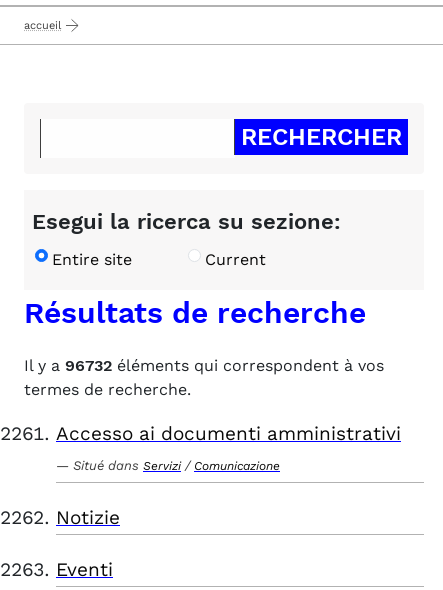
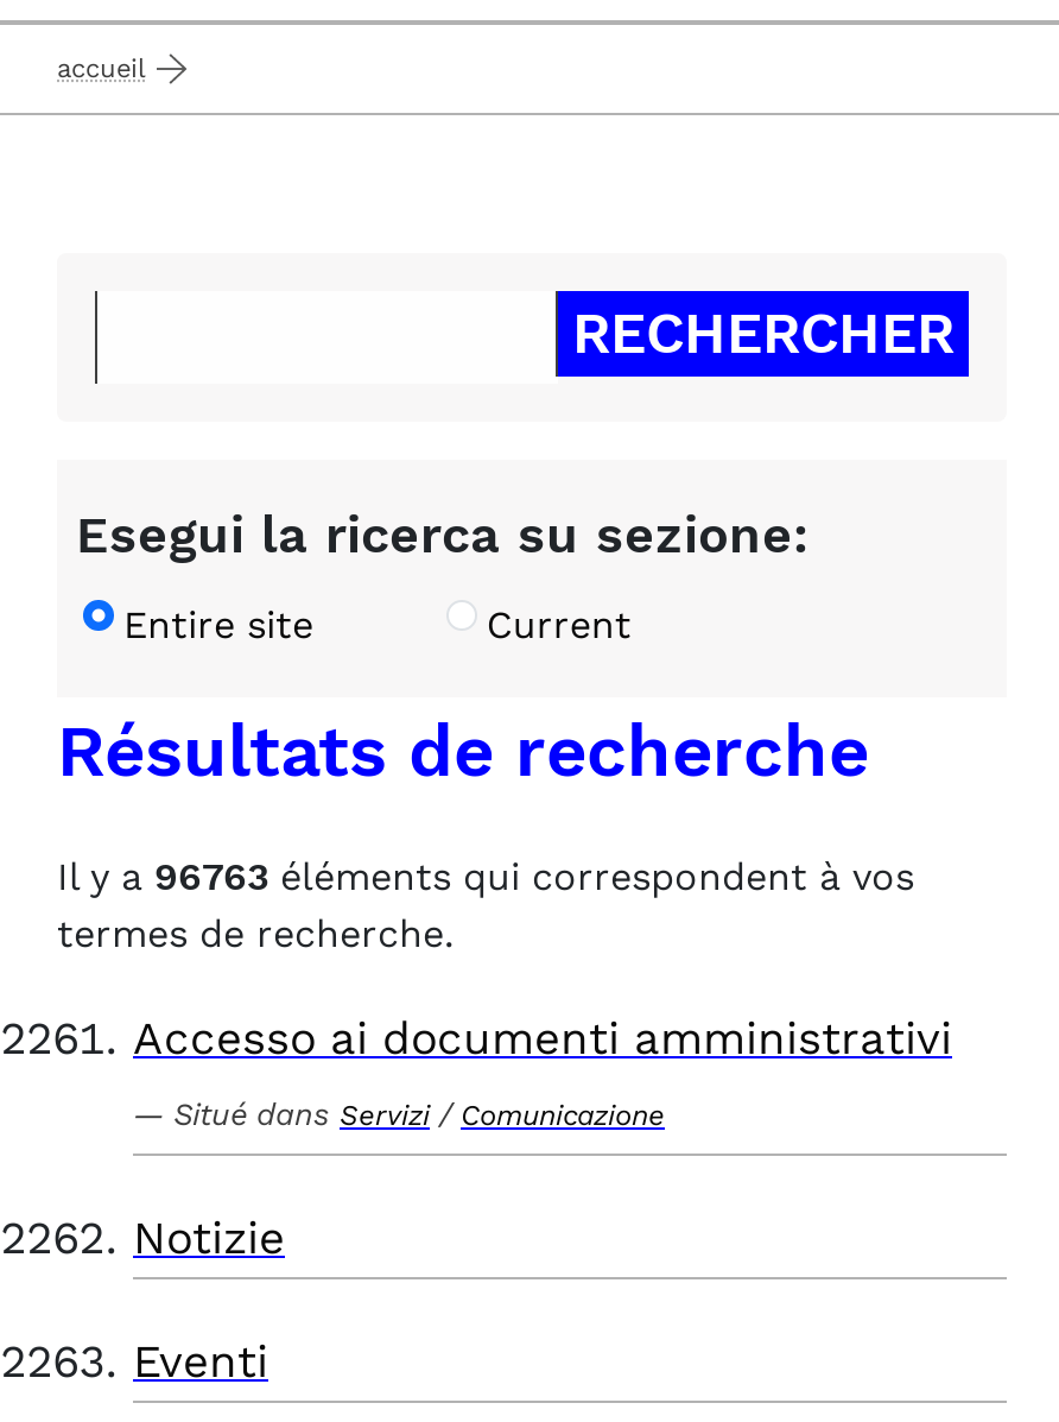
- Il y a 96732 éléments qui correspondent à vos
+ Il y a 96763 éléments qui correspondent à vos
